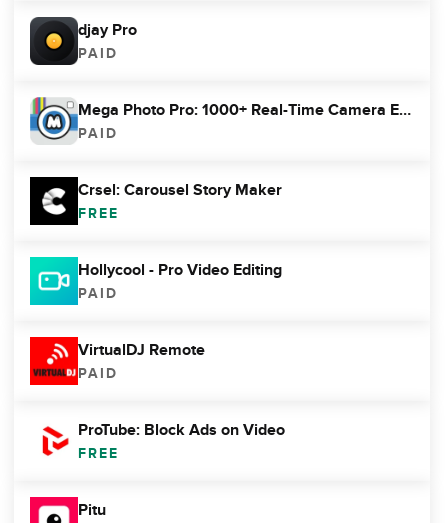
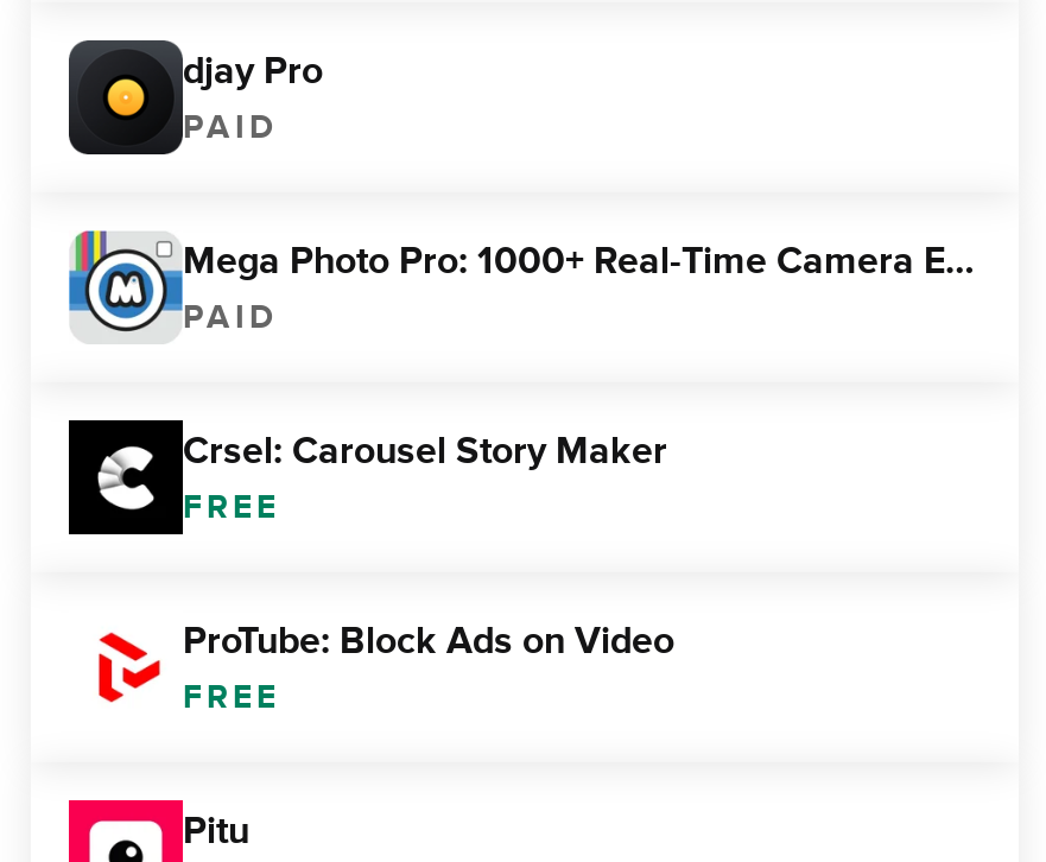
- [image]
- Hollycool - Pro Video Editing
- PAID
- VirtualDJ Remote
- PAID

- [image]
